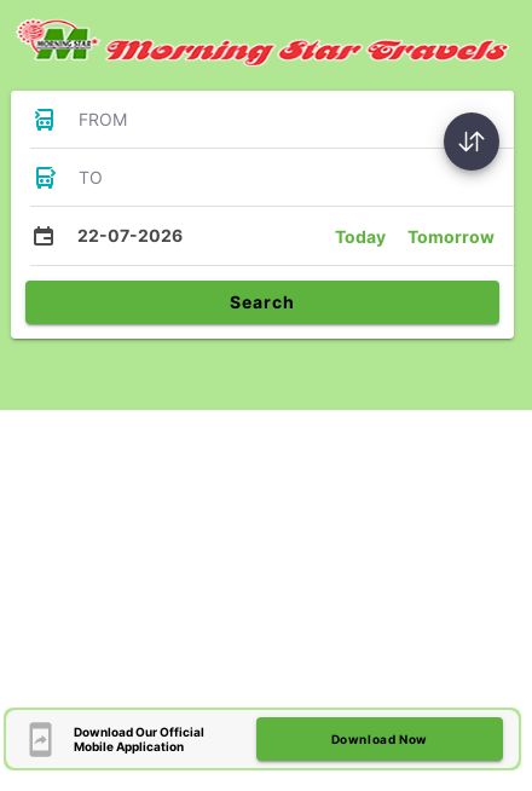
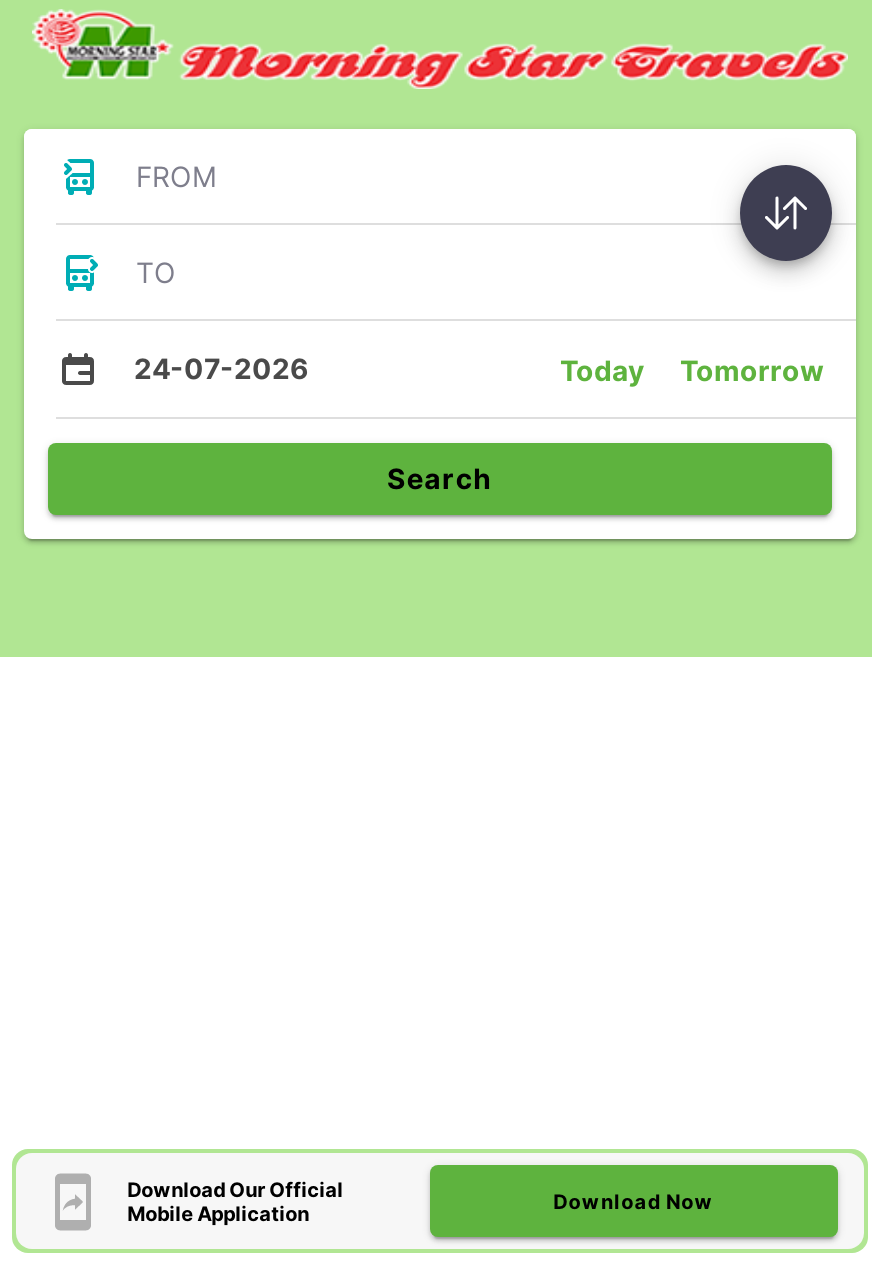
- 22-07-2026
+ 24-07-2026
